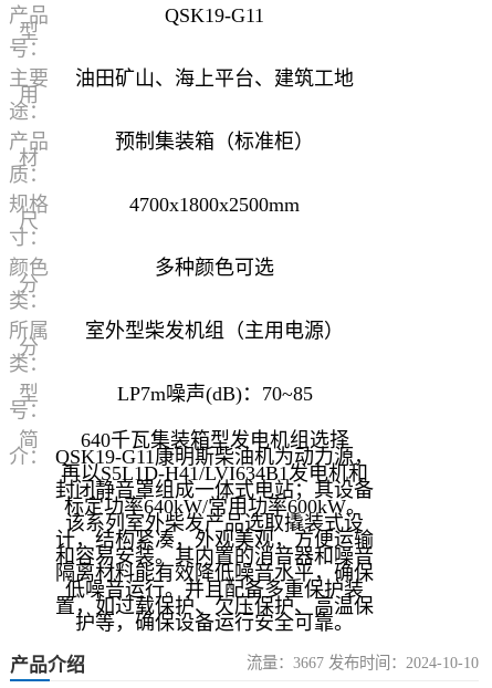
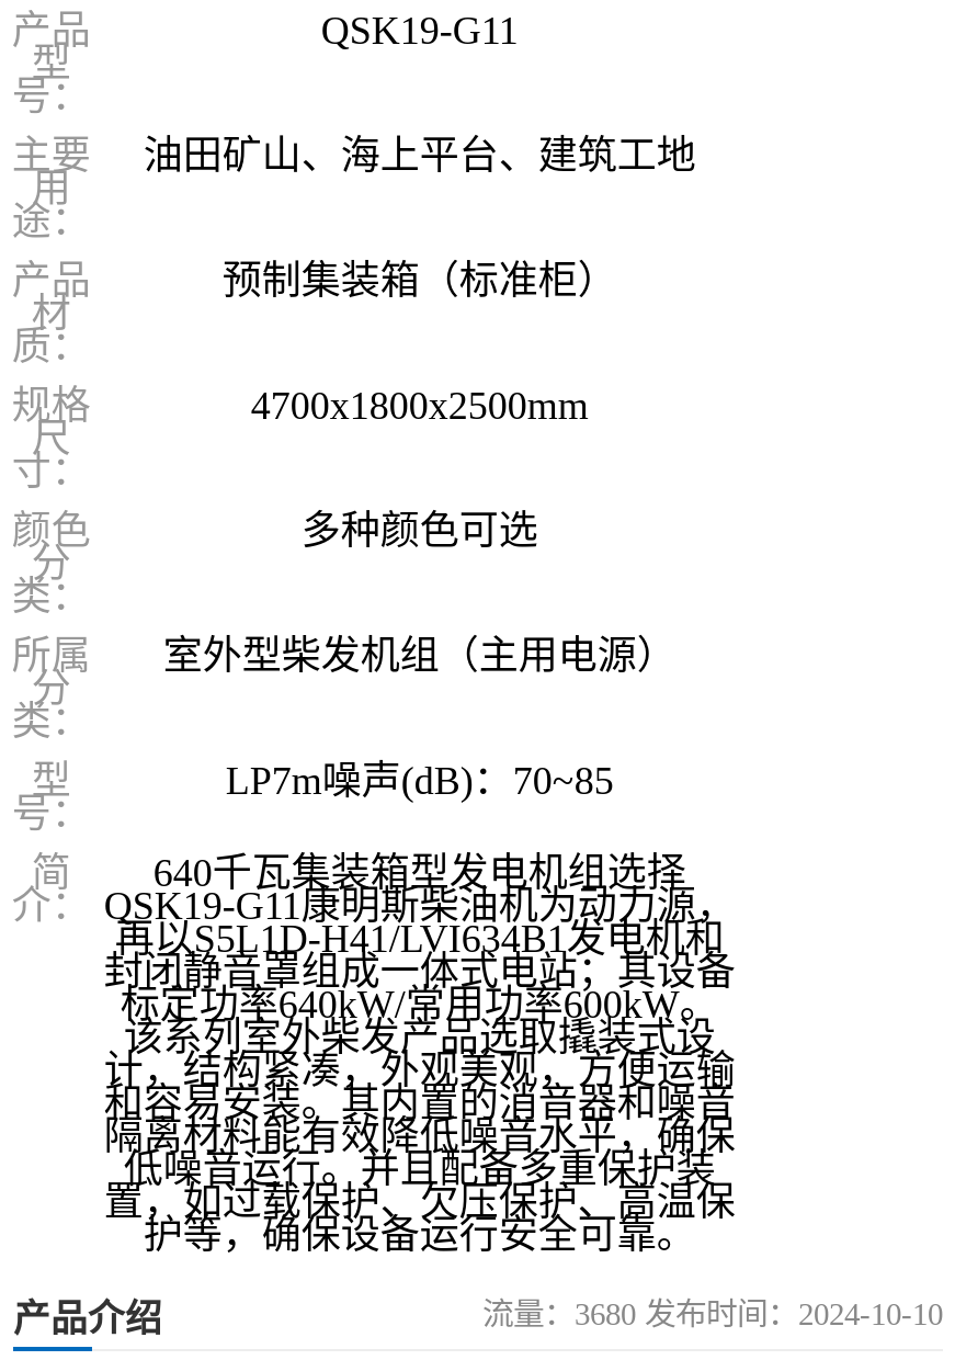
- 流量：3667 发布时间：2024-10-10
+ 流量：3680 发布时间：2024-10-10
